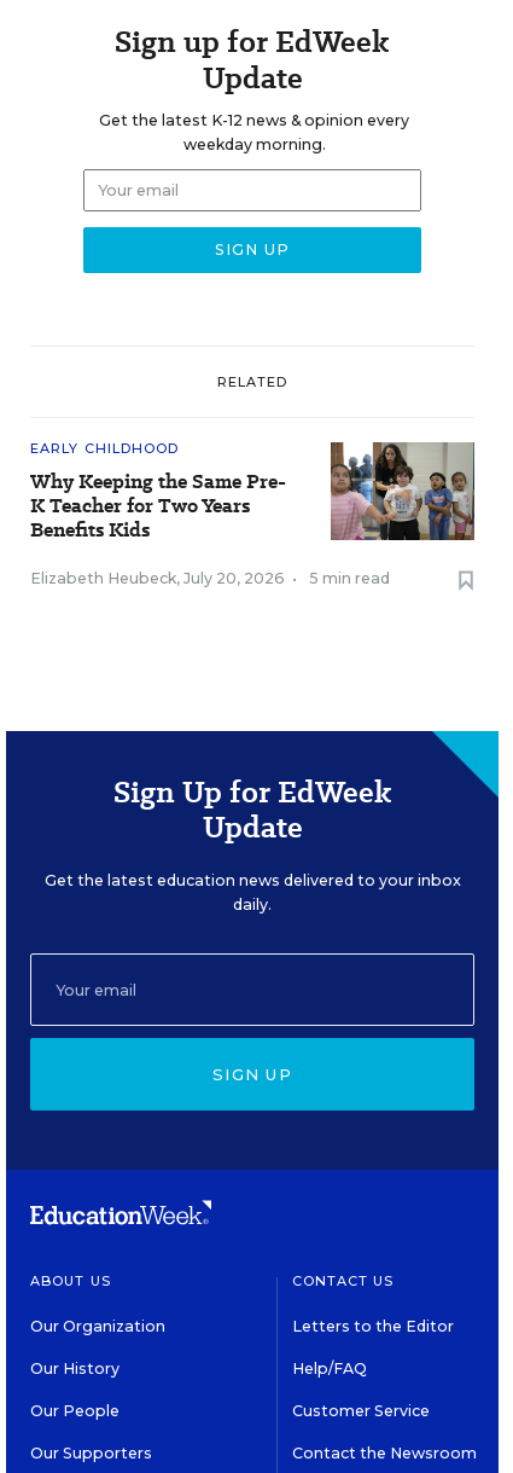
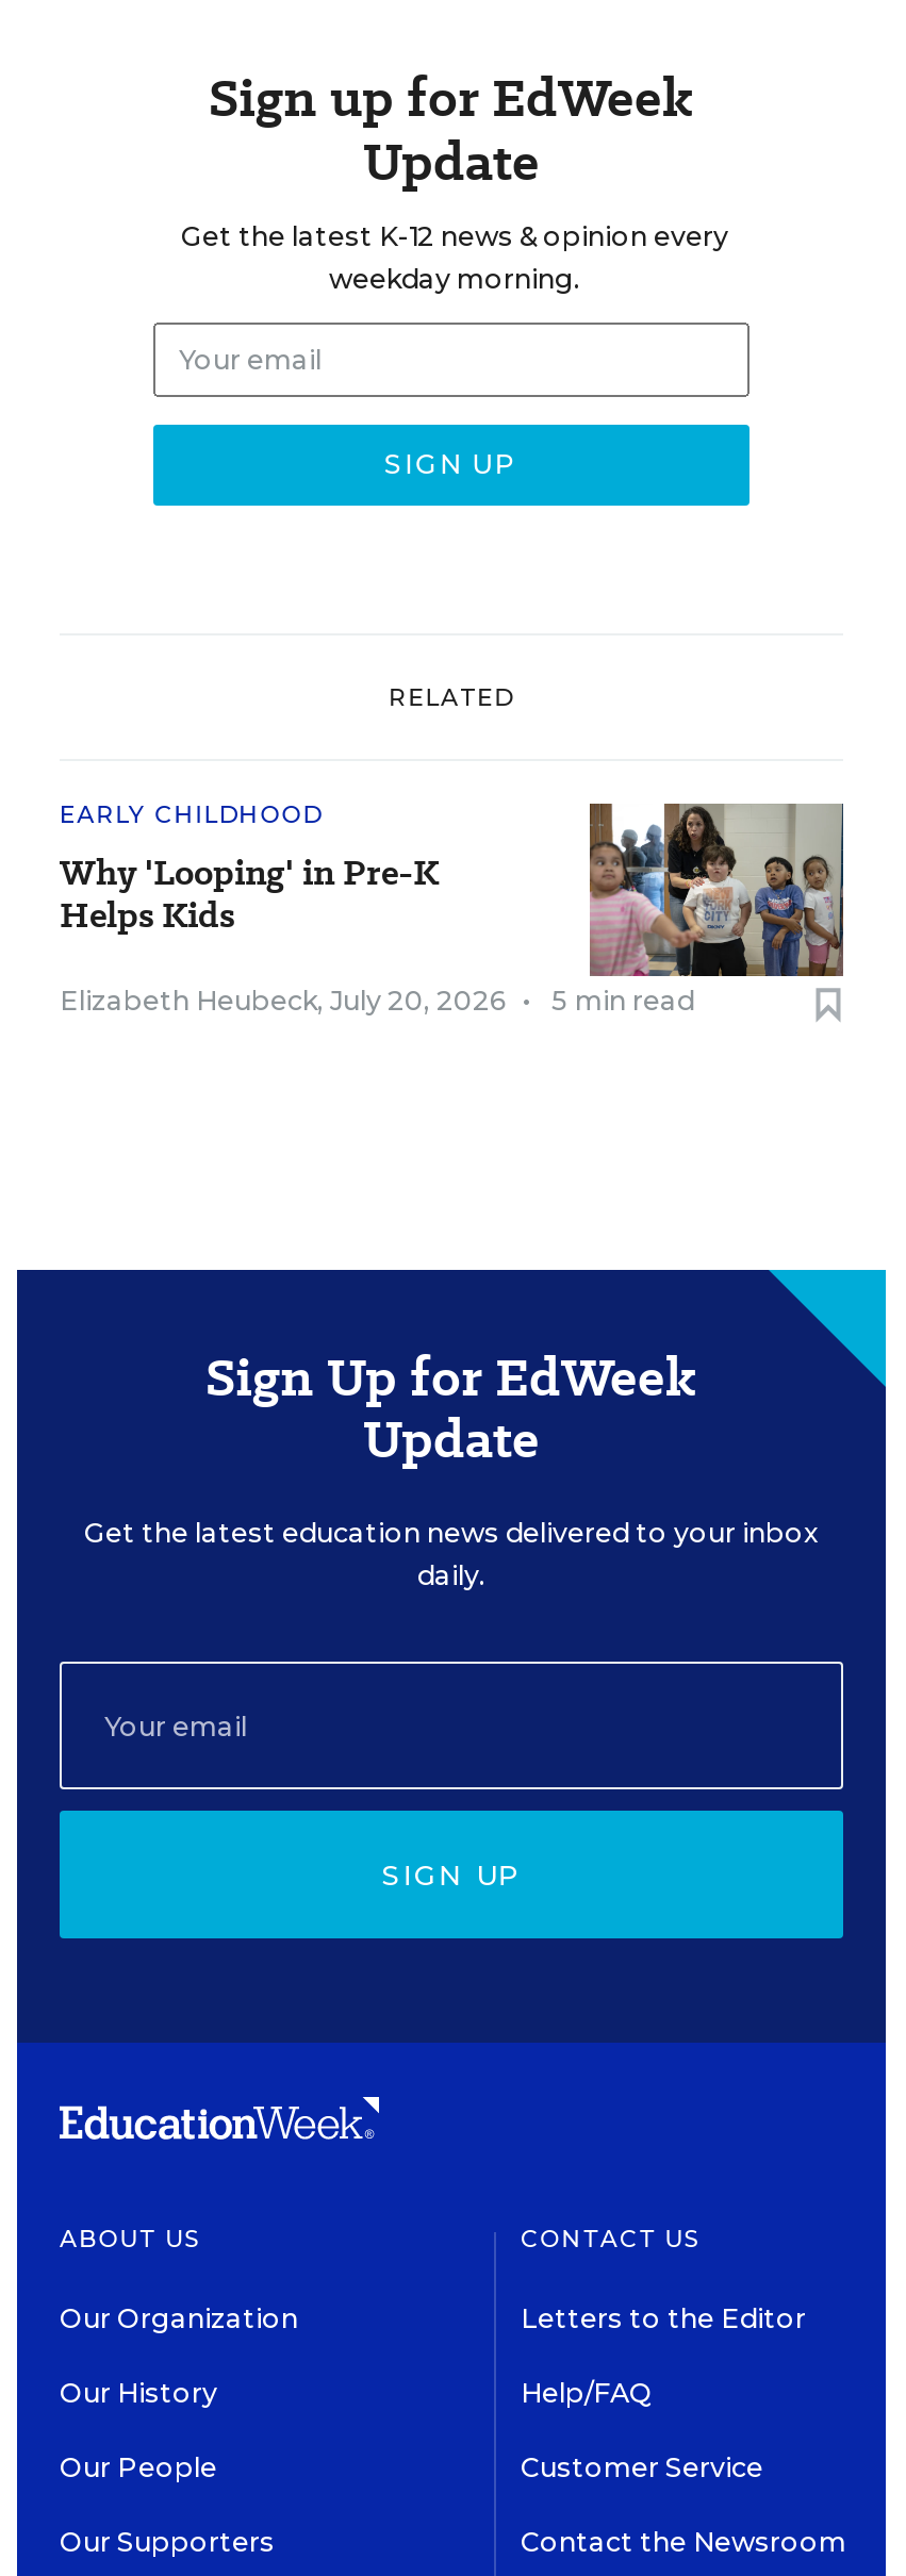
- Why Keeping the Same Pre-
- K Teacher for Two Years
- Benefits Kids
+ Why 'Looping' in Pre-K
+ Helps Kids
